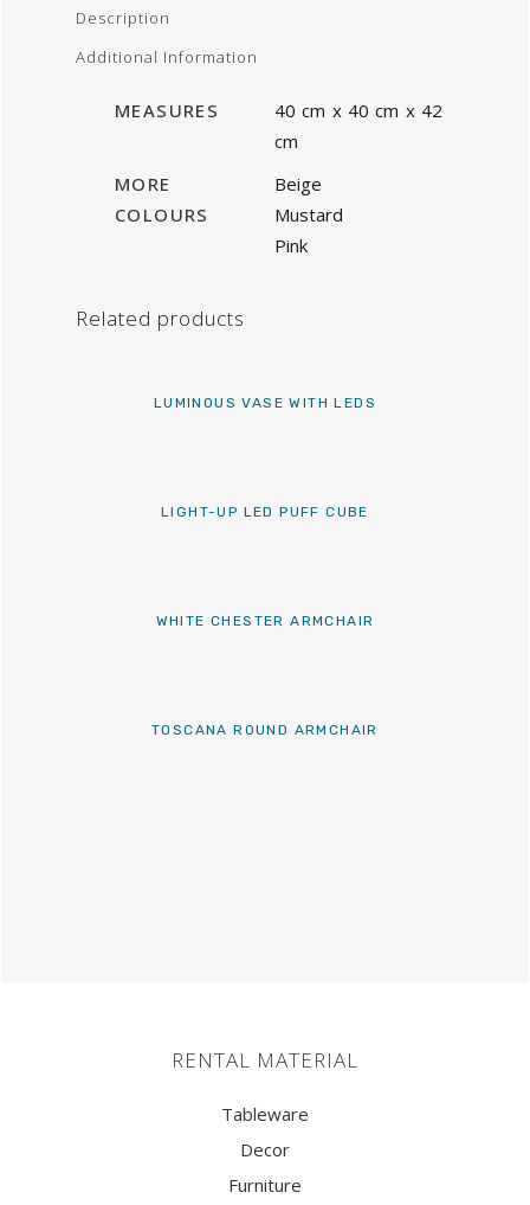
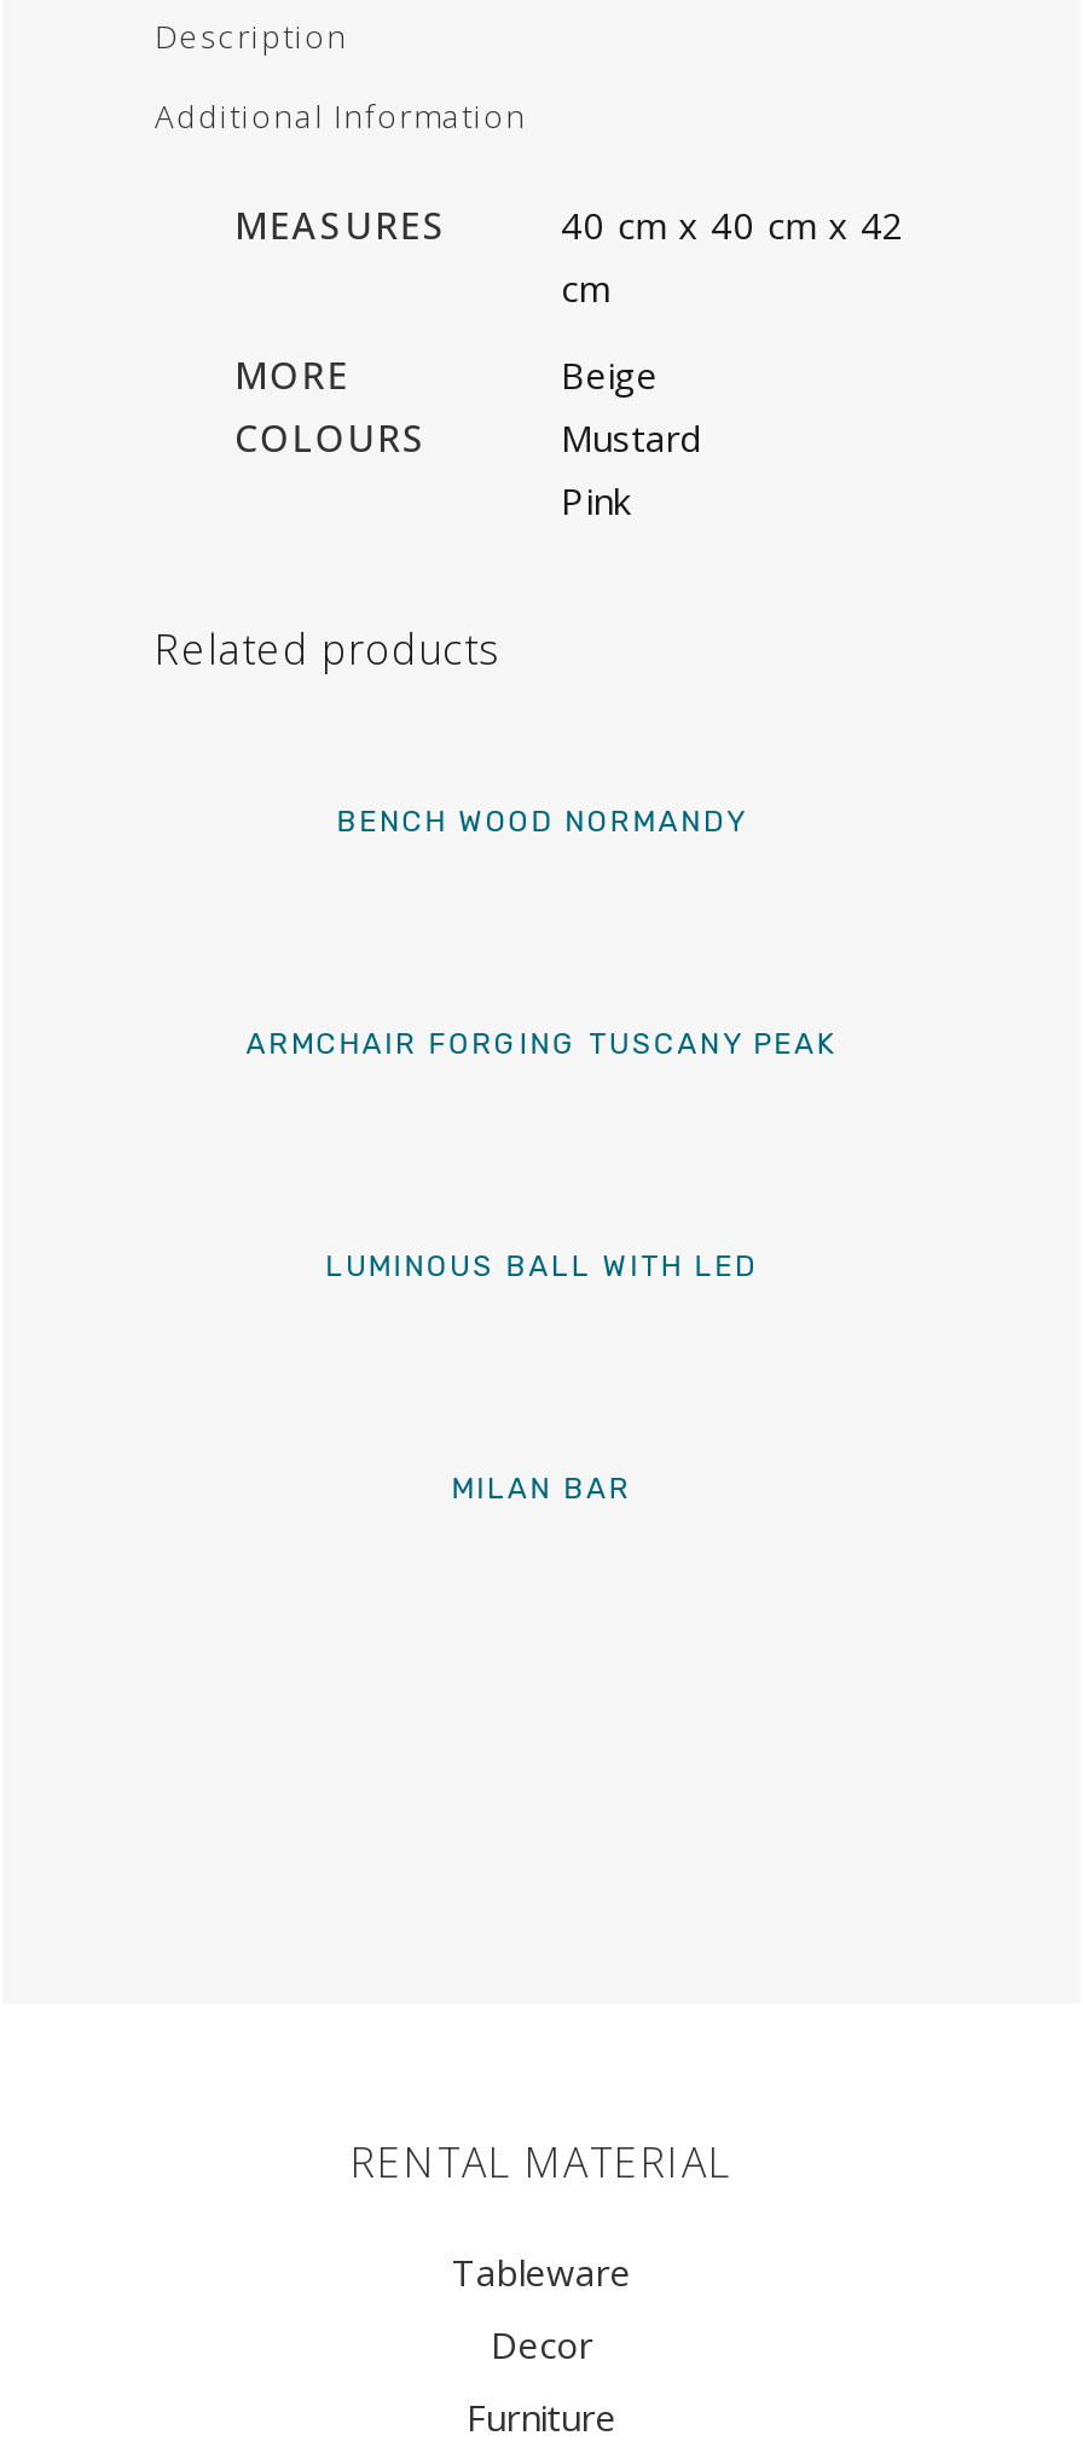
- LUMINOUS VASE WITH LEDS
+ BENCH WOOD NORMANDY

- LIGHT-UP LED PUFF CUBE
+ ARMCHAIR FORGING TUSCANY PEAK

- WHITE CHESTER ARMCHAIR
+ LUMINOUS BALL WITH LED

- TOSCANA ROUND ARMCHAIR
+ MILAN BAR
